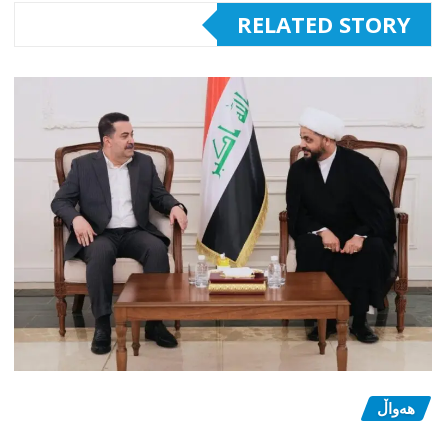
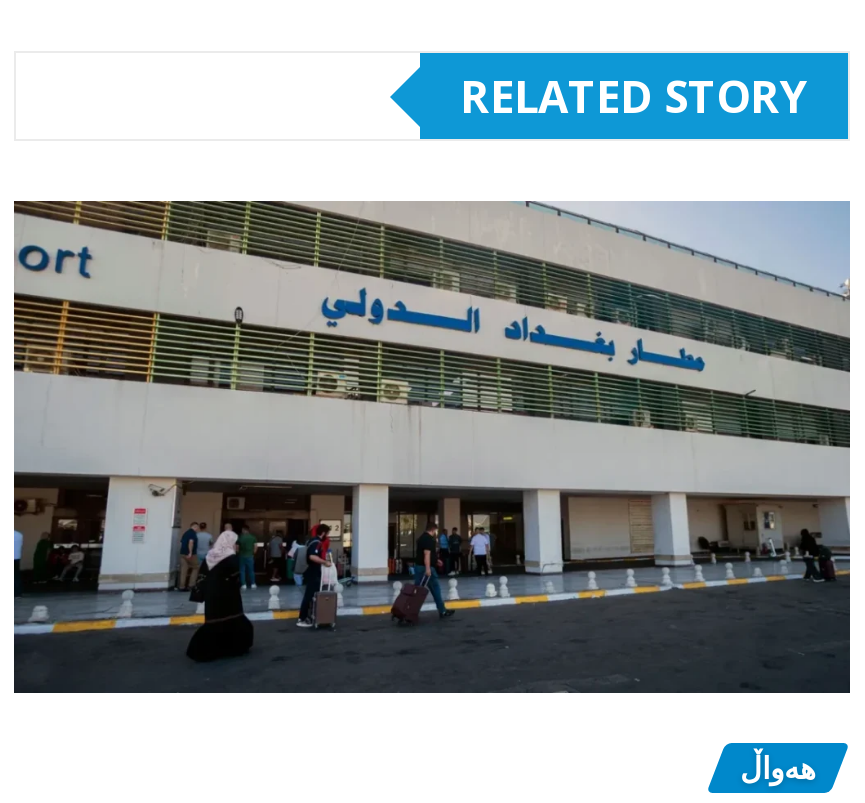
- [image]
+ [image]
